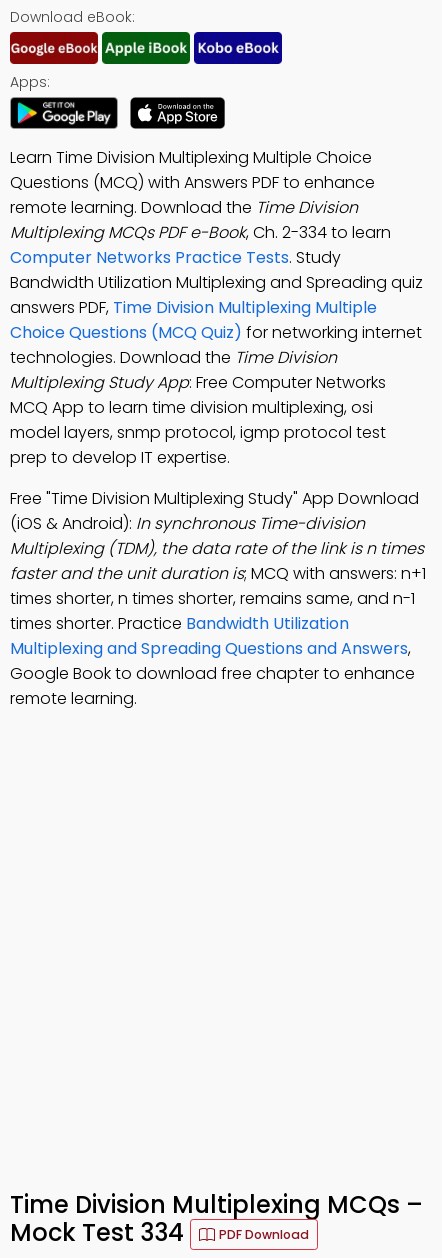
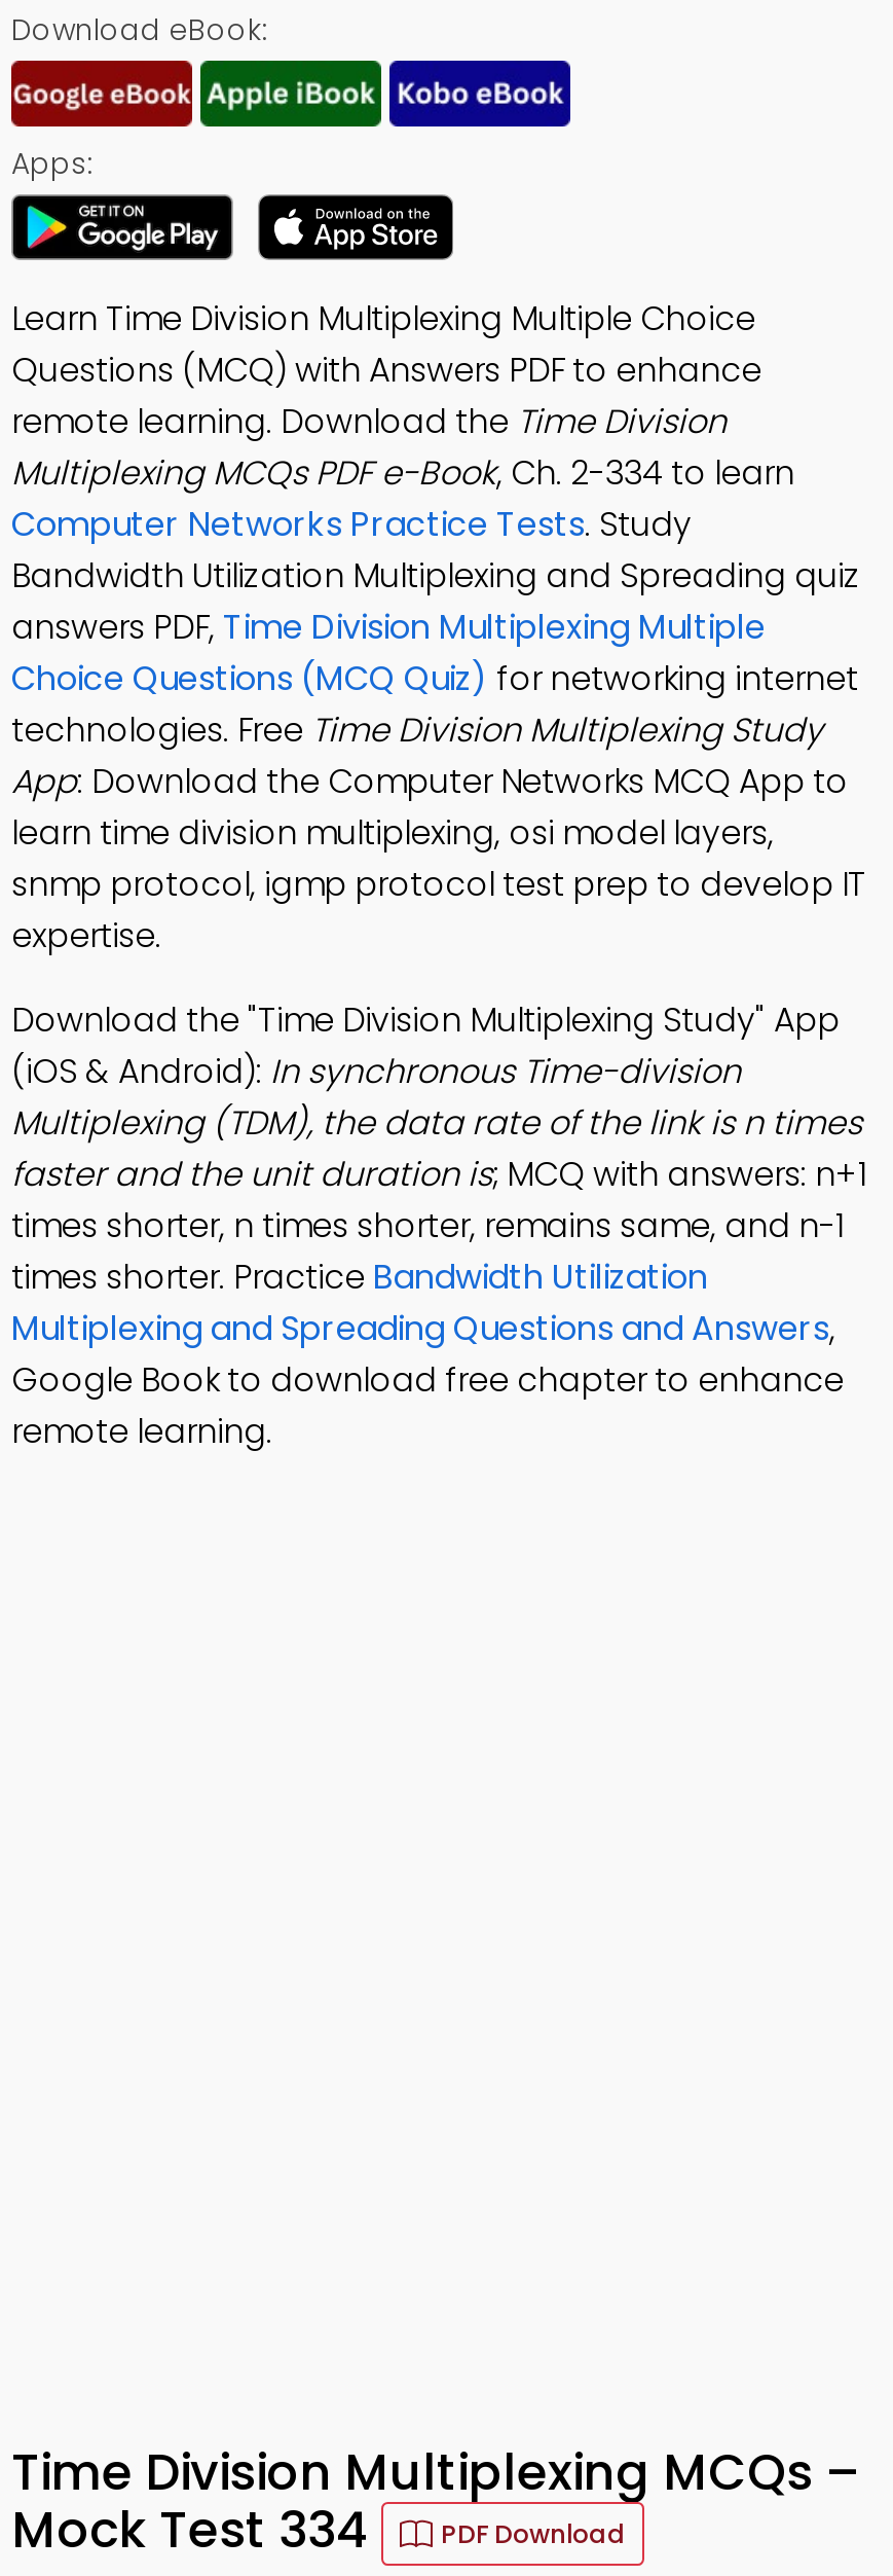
- technologies. Download the Time Division
- Multiplexing Study App: Free Computer Networks
- MCQ App to learn time division multiplexing, osi
- model layers, snmp protocol, igmp protocol test
- prep to develop IT expertise.
+ technologies. Free Time Division Multiplexing Study
+ App: Download the Computer Networks MCQ App to
+ learn time division multiplexing, osi model layers,
+ snmp protocol, igmp protocol test prep to develop IT
+ expertise.

- Free "Time Division Multiplexing Study" App Download
+ Download the "Time Division Multiplexing Study" App
